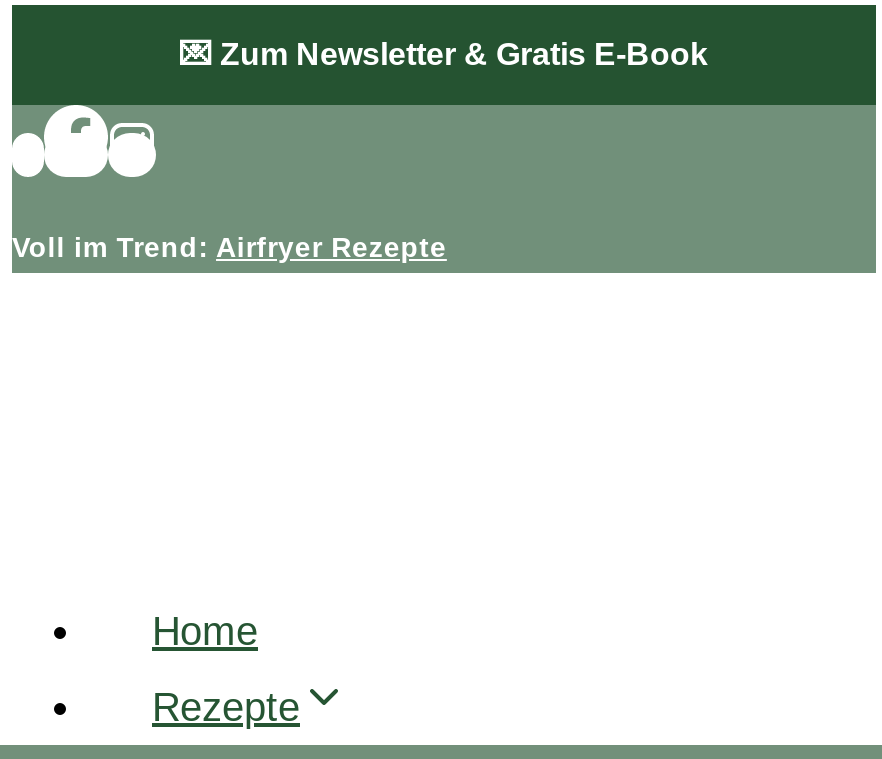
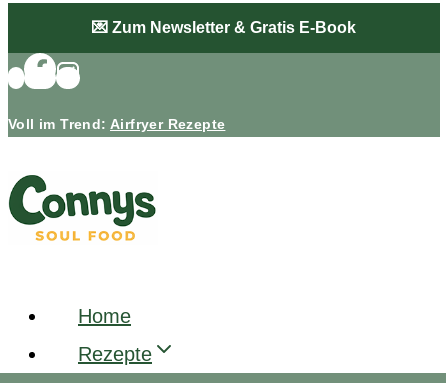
+ [image]
